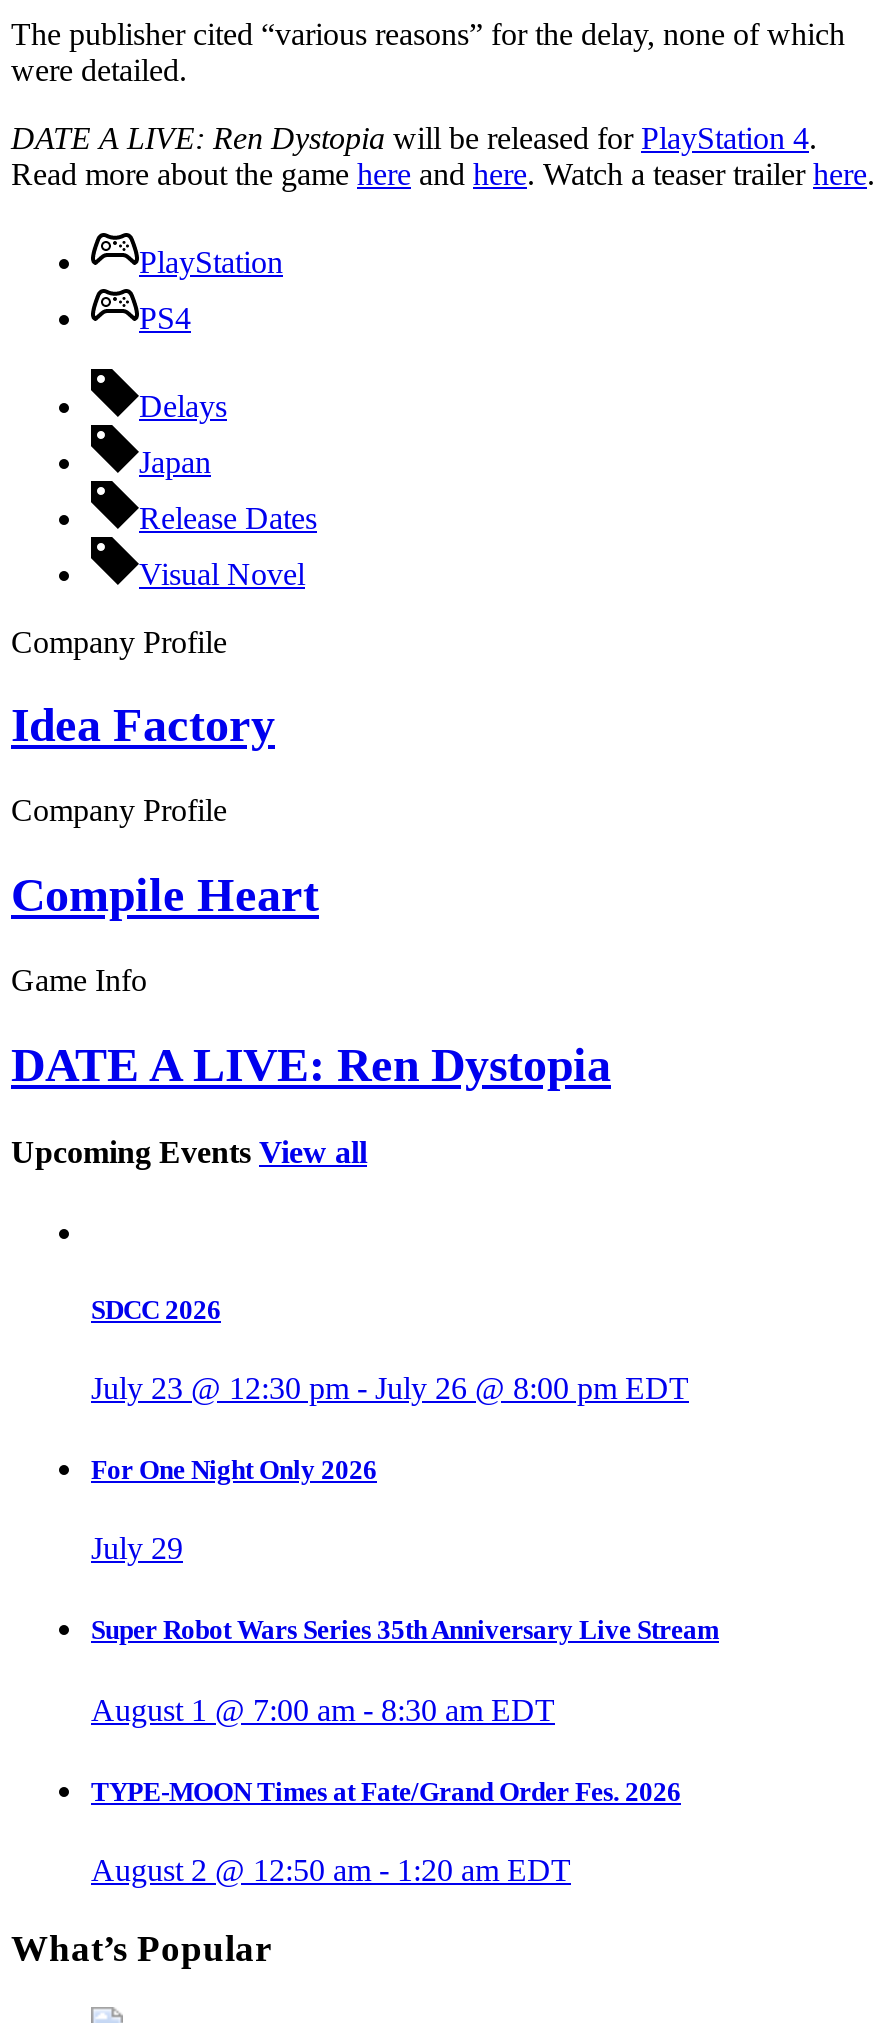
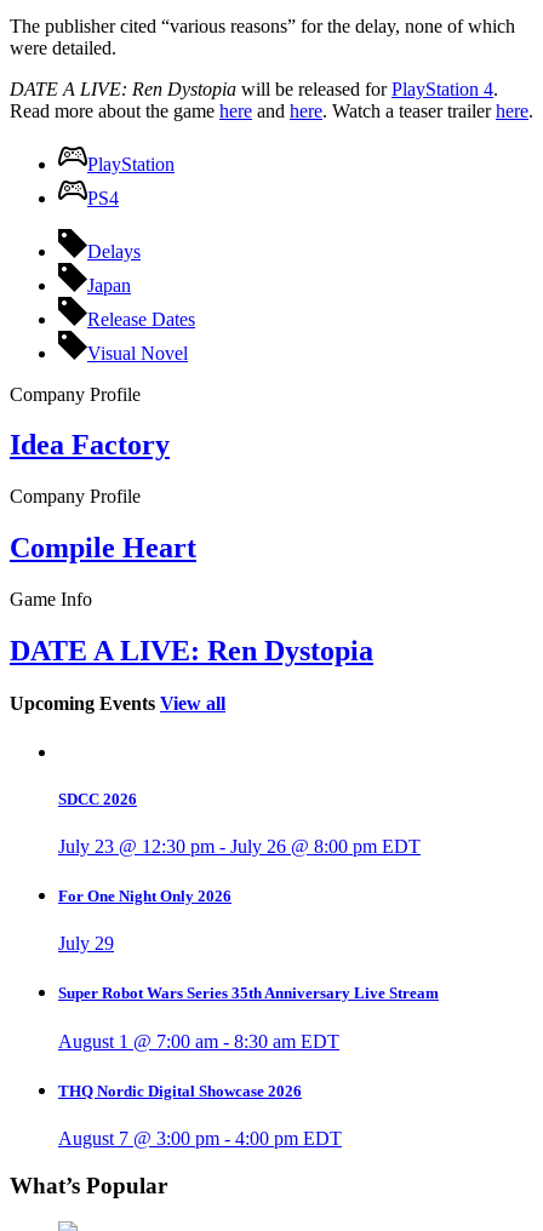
- TYPE-MOON Times at Fate/Grand Order Fes. 2026
+ THQ Nordic Digital Showcase 2026

- August 2 @ 12:50 am - 1:20 am EDT
+ August 7 @ 3:00 pm - 4:00 pm EDT
